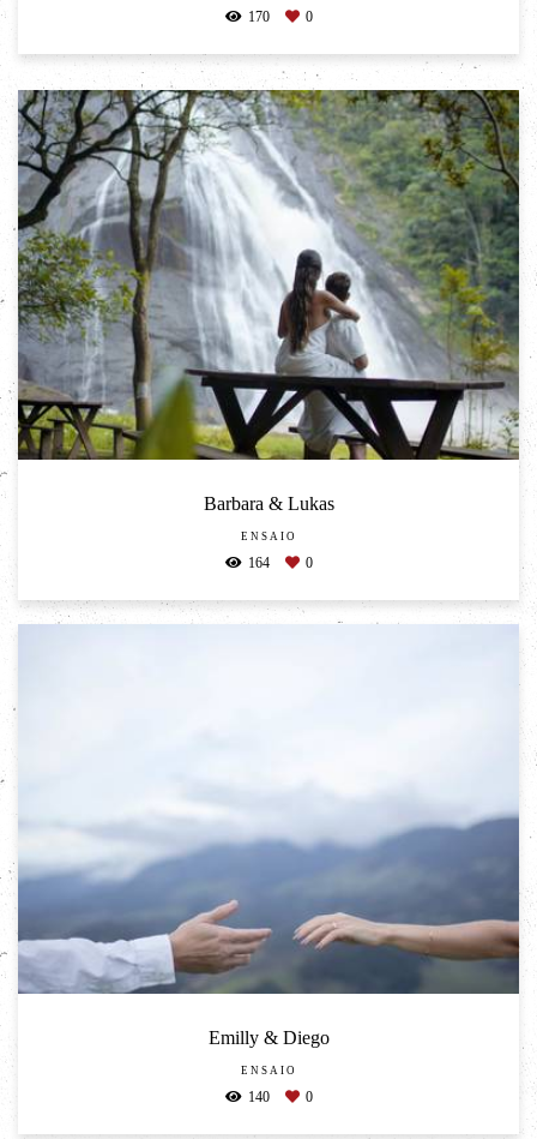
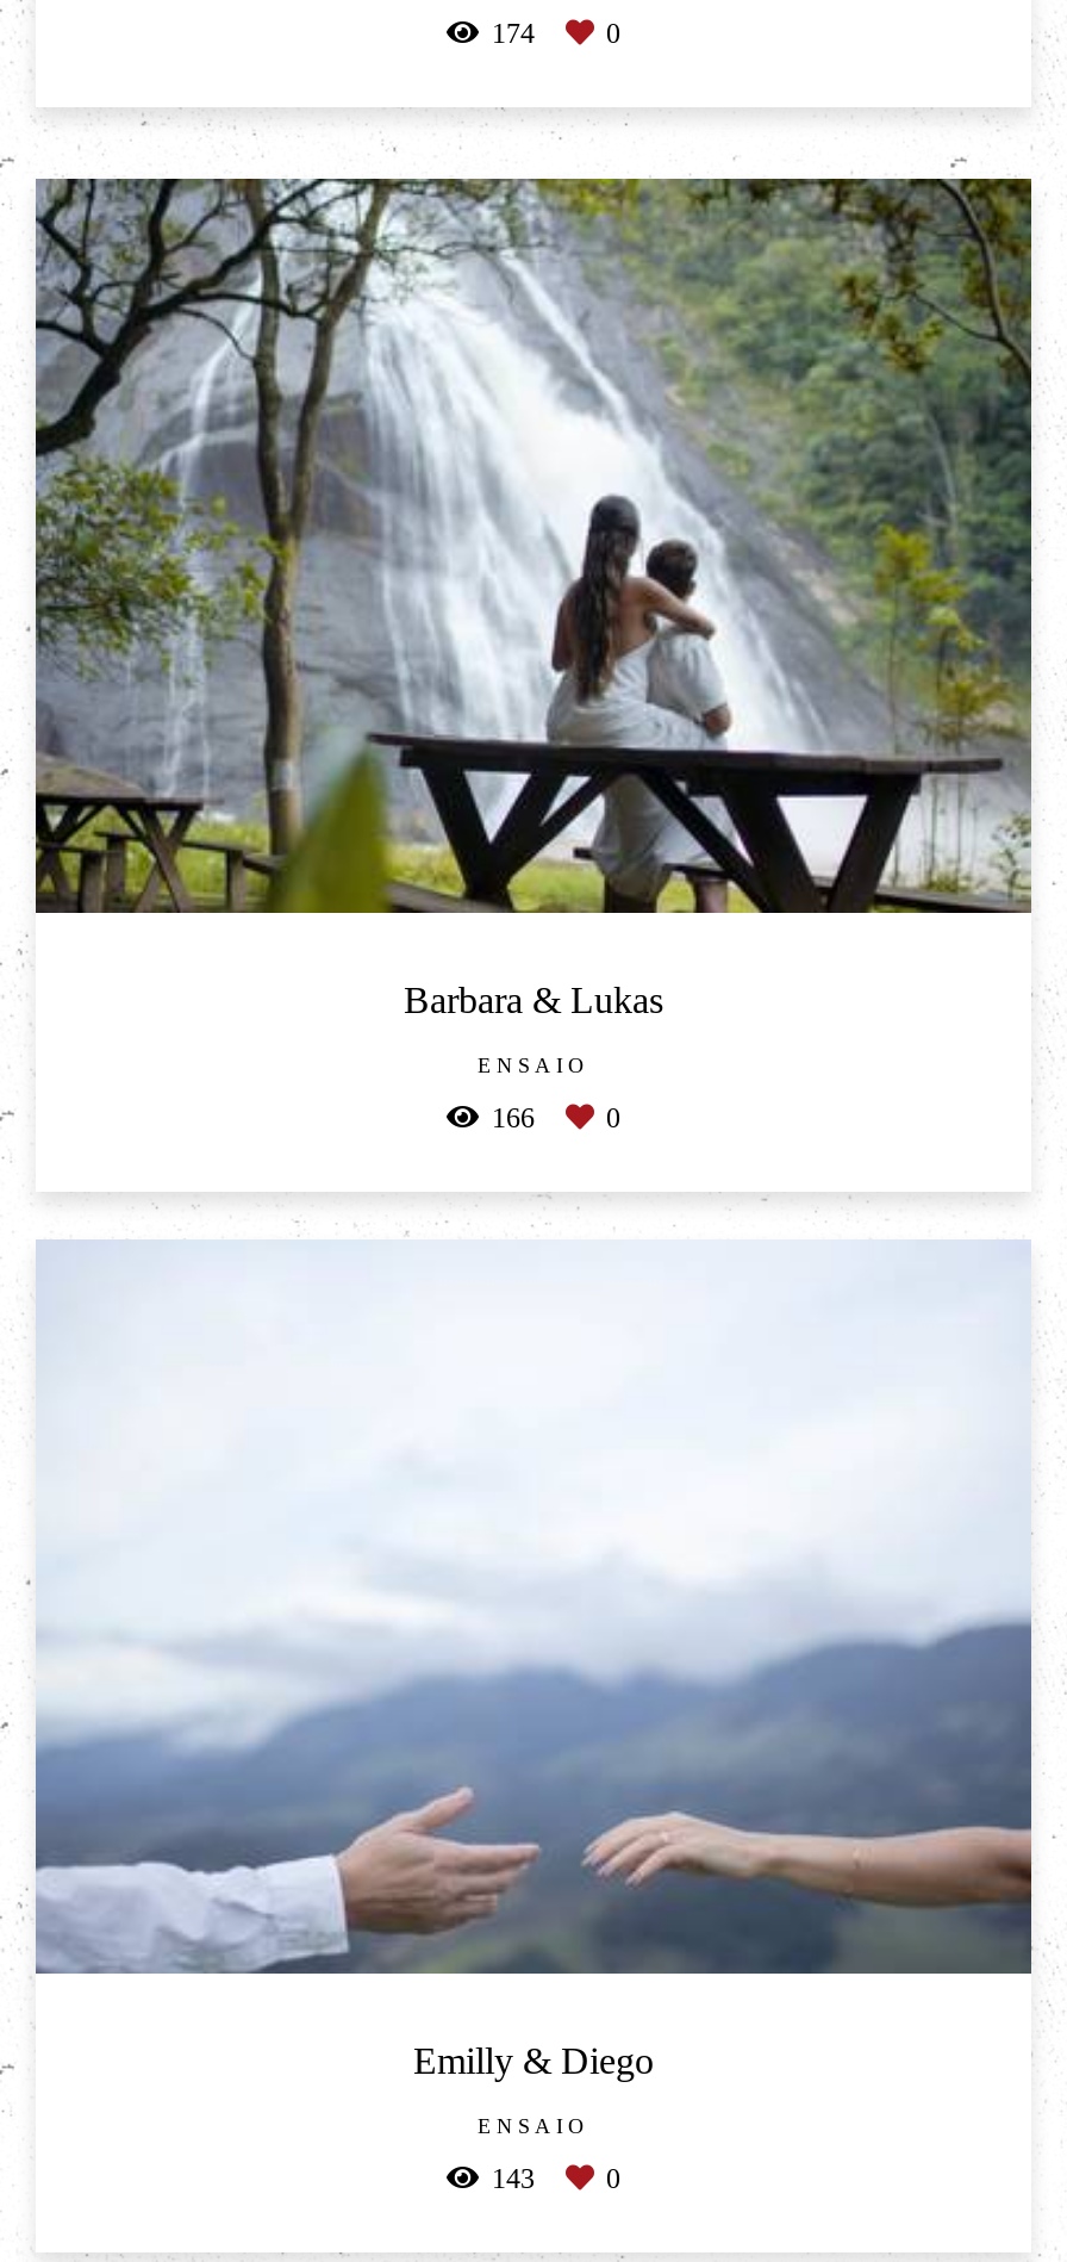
- 170
+ 174

- 164
+ 166

- 140
+ 143
